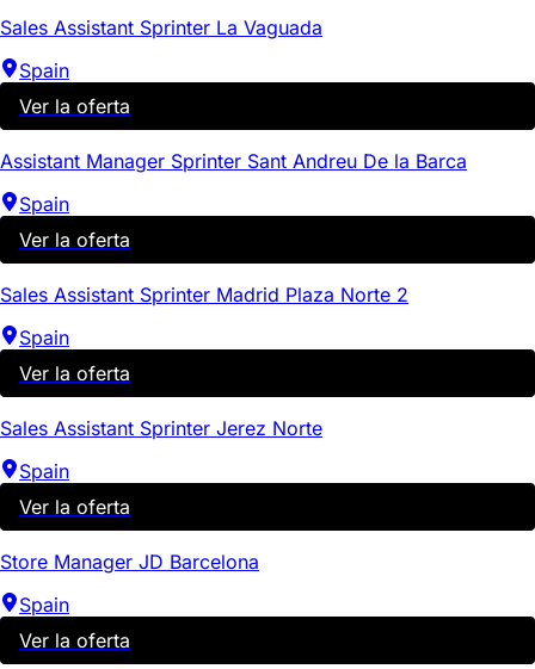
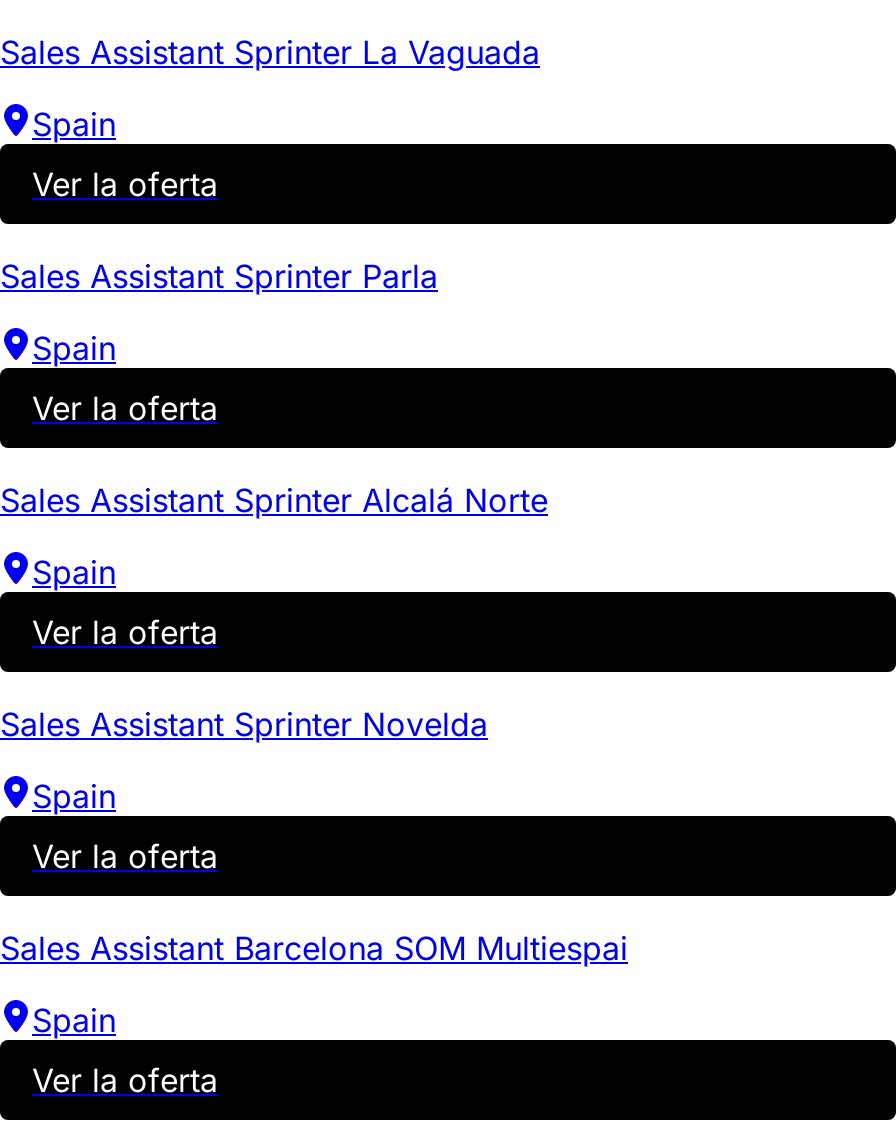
- Assistant Manager Sprinter Sant Andreu De la Barca
+ Sales Assistant Sprinter Parla

- Sales Assistant Sprinter Madrid Plaza Norte 2
+ Sales Assistant Sprinter Alcalá Norte

- Sales Assistant Sprinter Jerez Norte
+ Sales Assistant Sprinter Novelda

- Store Manager JD Barcelona
+ Sales Assistant Barcelona SOM Multiespai
